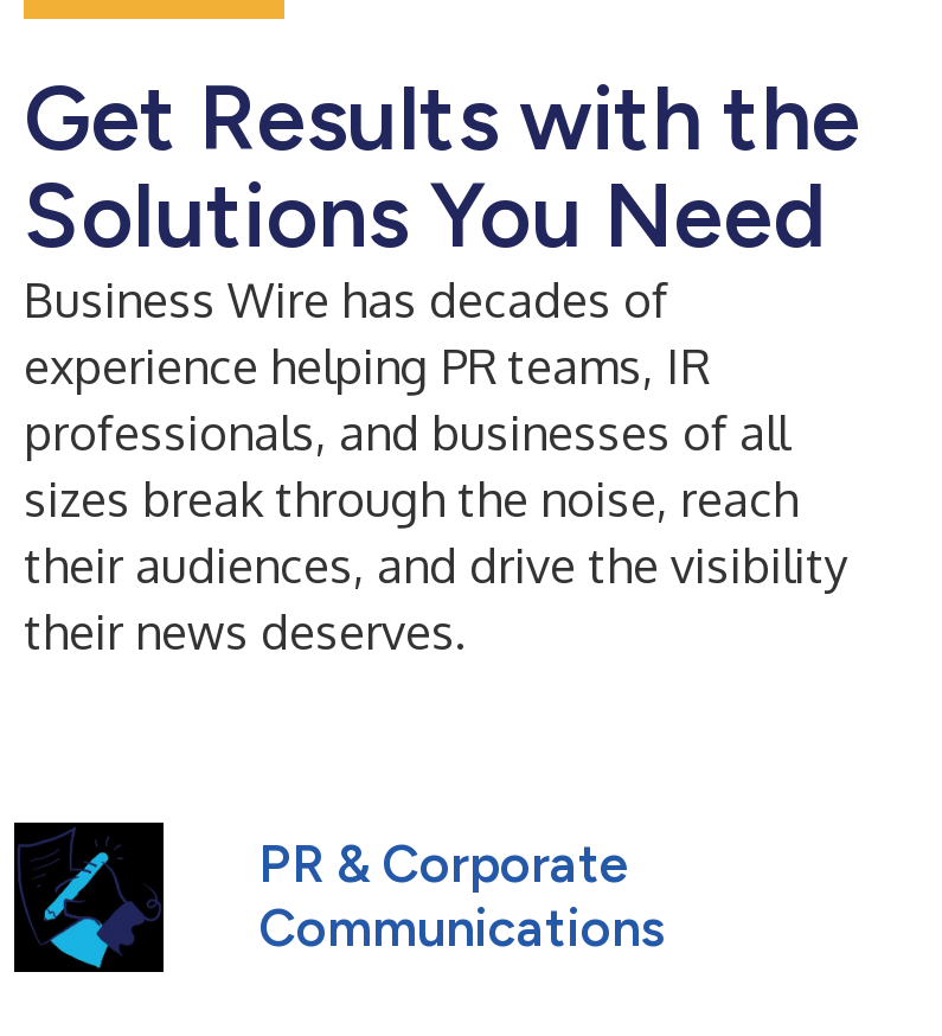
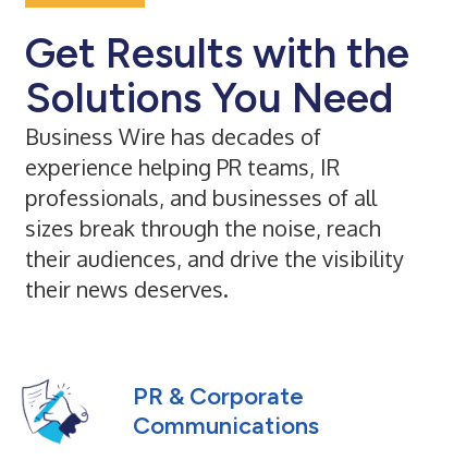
- [image]
+ [image]
